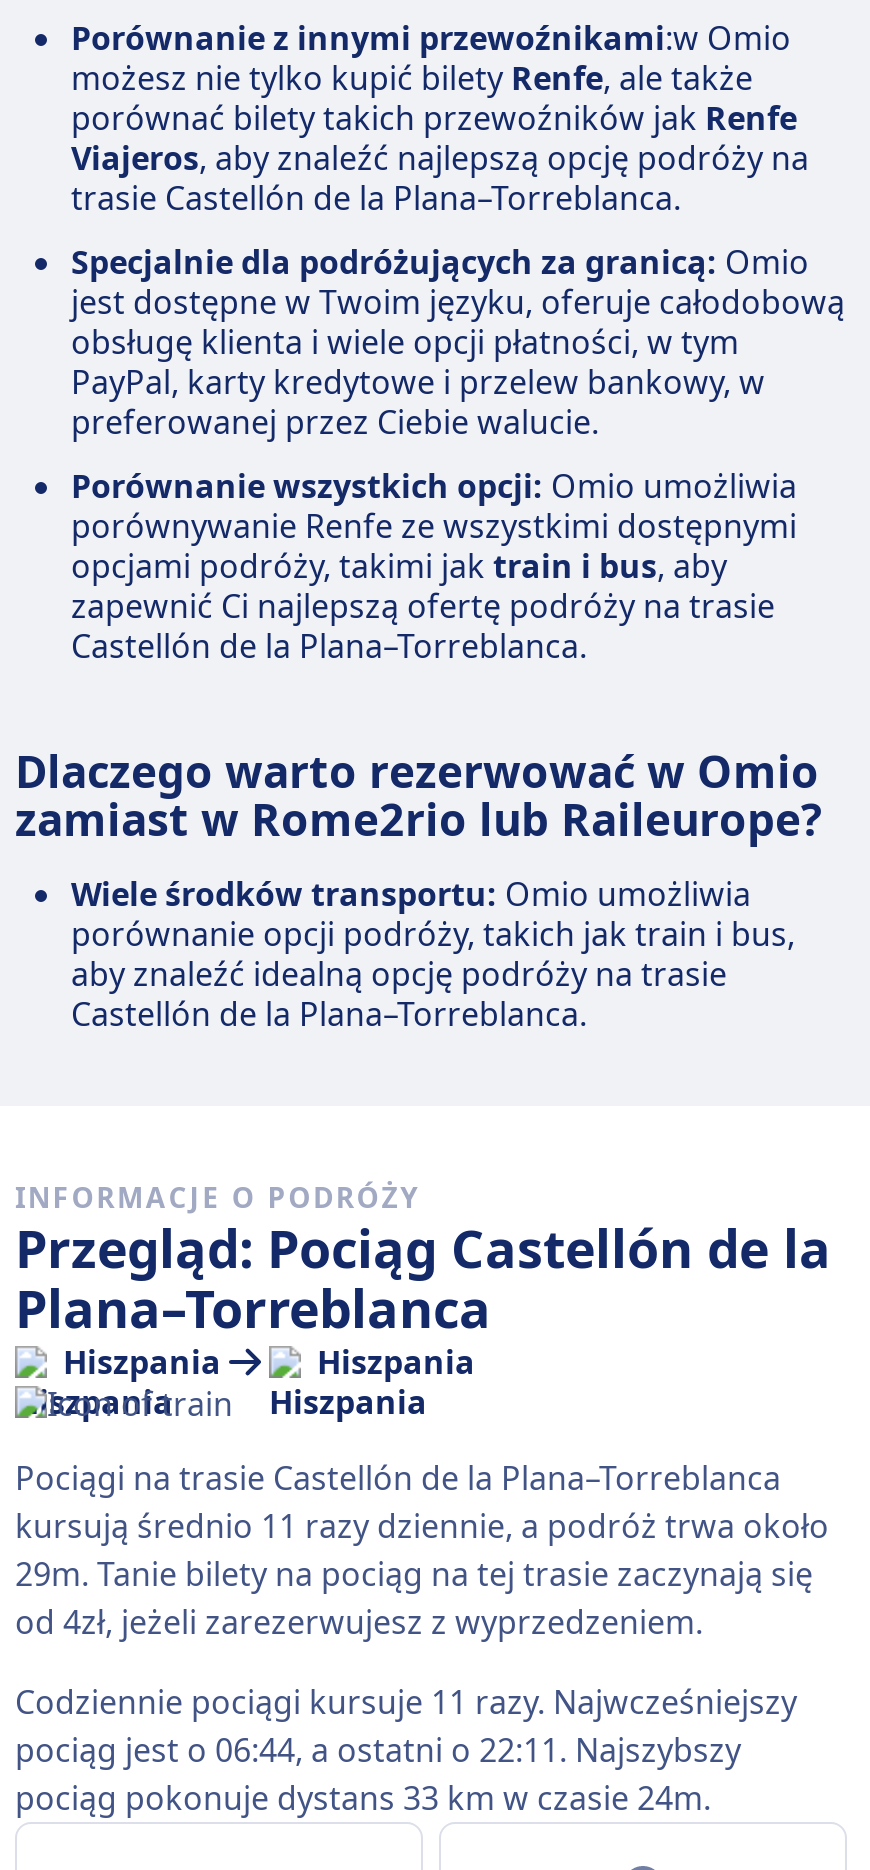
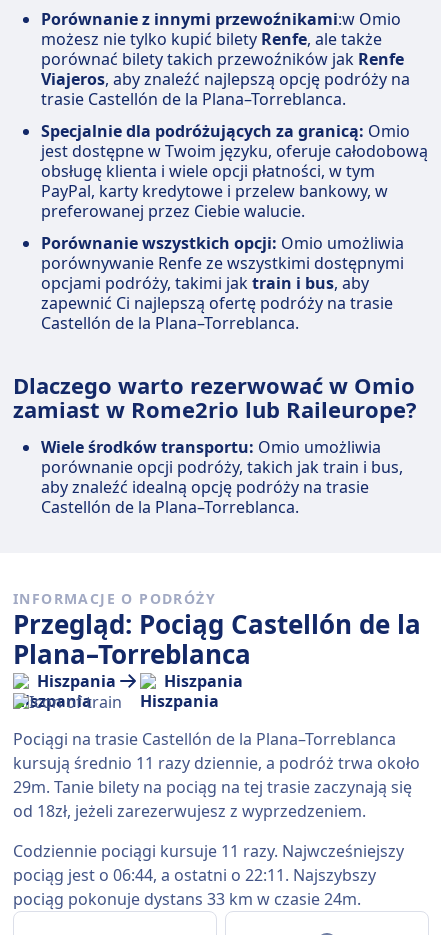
- od 4zł, jeżeli zarezerwujesz z wyprzedzeniem.
+ od 18zł, jeżeli zarezerwujesz z wyprzedzeniem.
